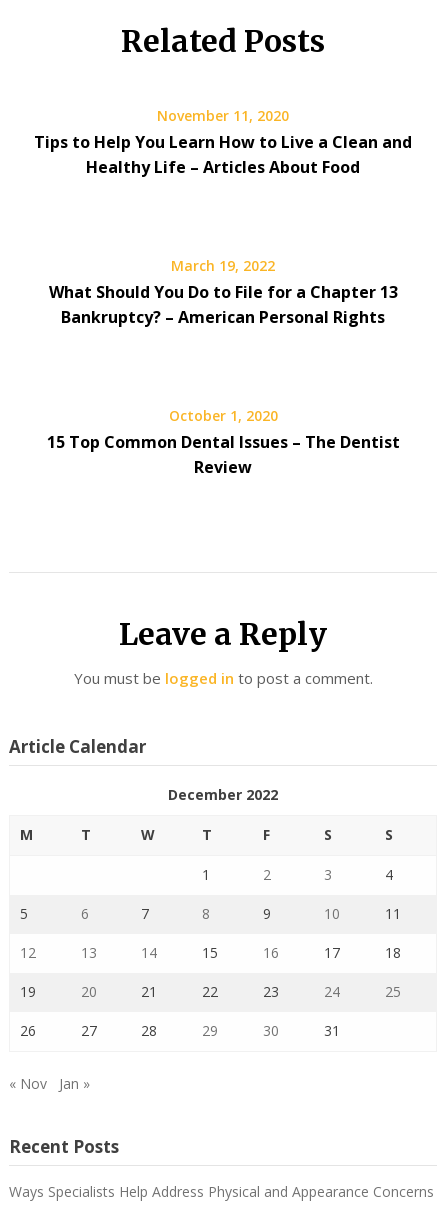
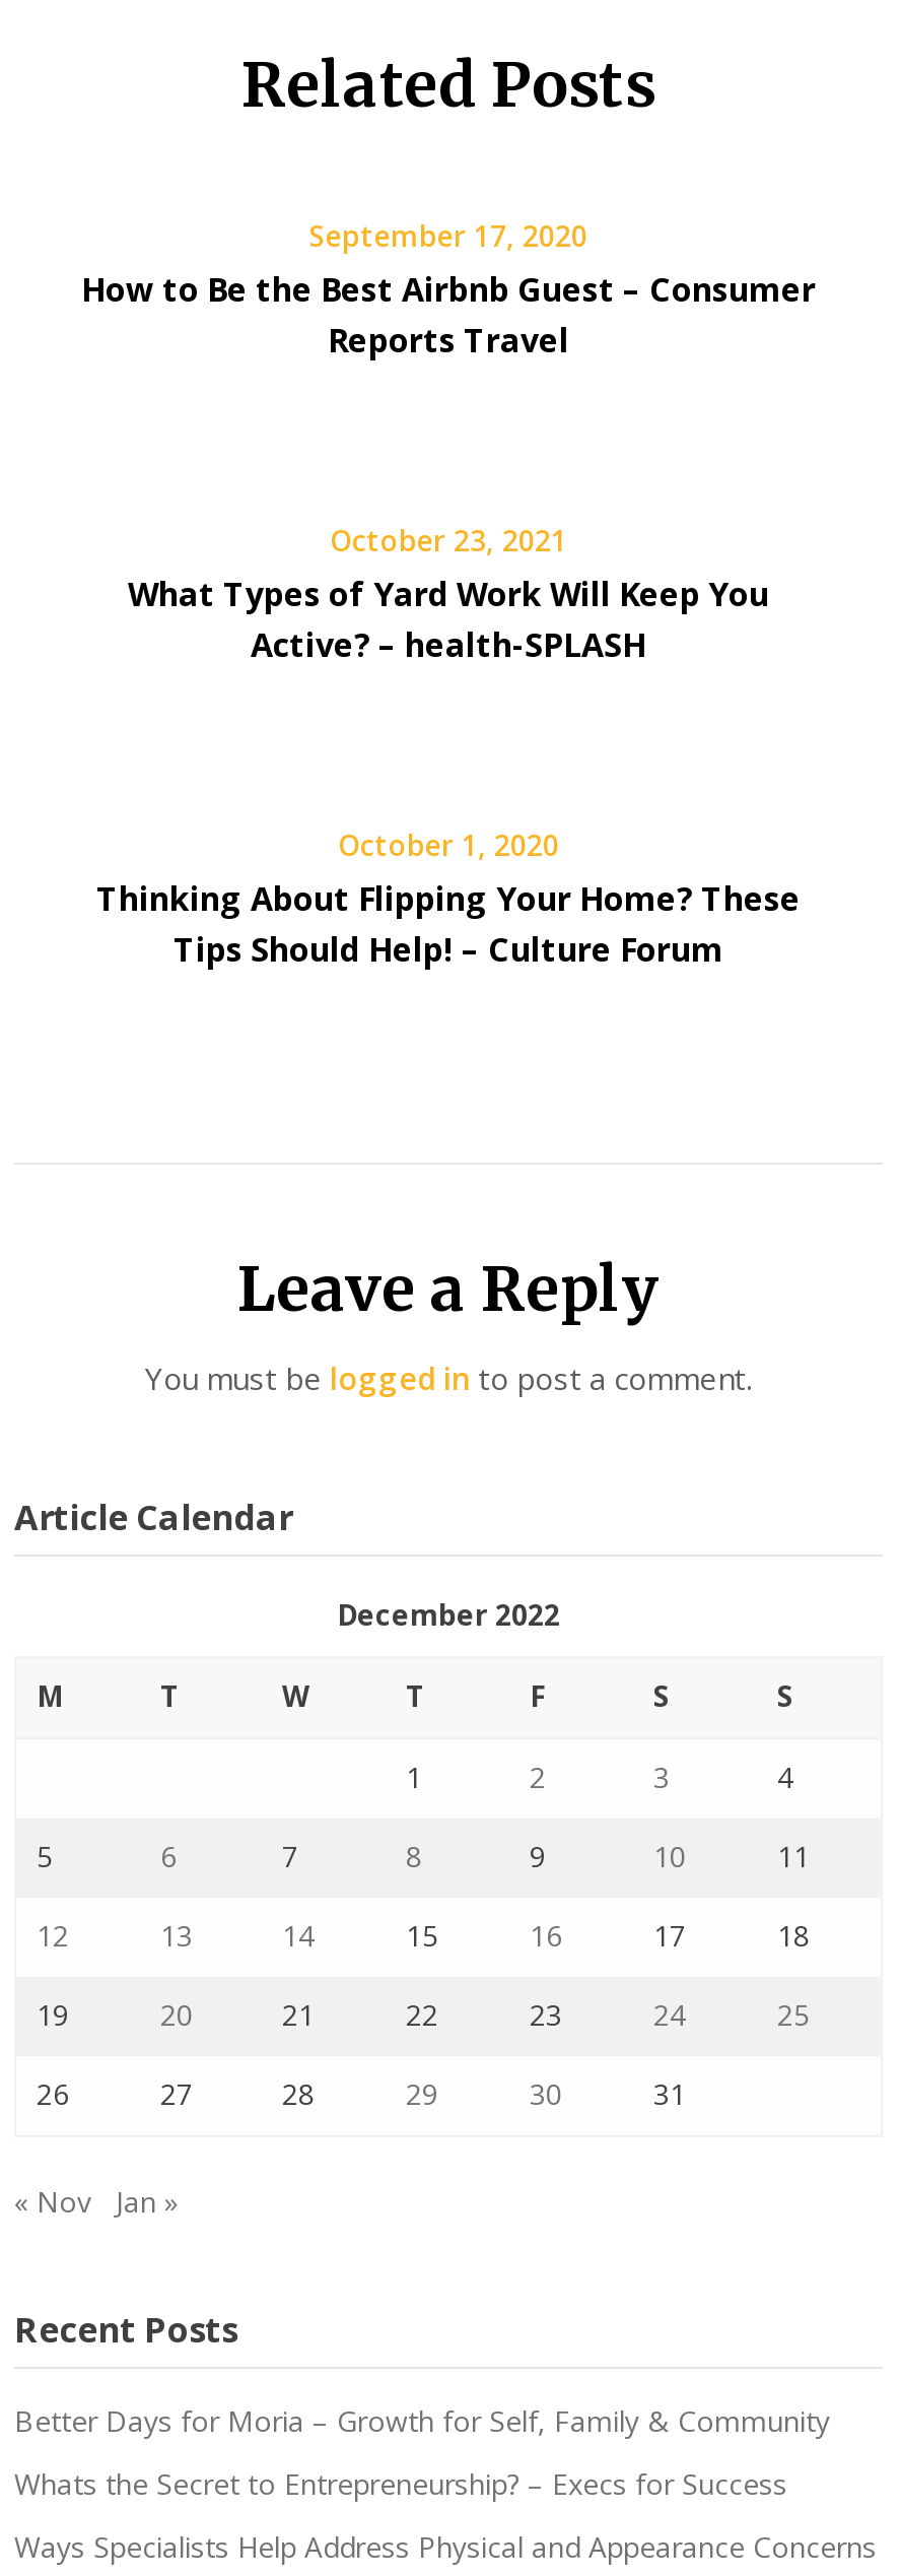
- November 11, 2020
- Tips to Help You Learn How to Live a Clean and
- Healthy Life – Articles About Food
+ September 17, 2020
+ How to Be the Best Airbnb Guest – Consumer
+ Reports Travel

- March 19, 2022
- What Should You Do to File for a Chapter 13
- Bankruptcy? – American Personal Rights
+ October 23, 2021
+ What Types of Yard Work Will Keep You
+ Active? – health-SPLASH

- 15 Top Common Dental Issues – The Dentist
- Review
+ Thinking About Flipping Your Home? These
+ Tips Should Help! – Culture Forum

+ Better Days for Moria – Growth for Self, Family & Community
+ Whats the Secret to Entrepreneurship? – Execs for Success
